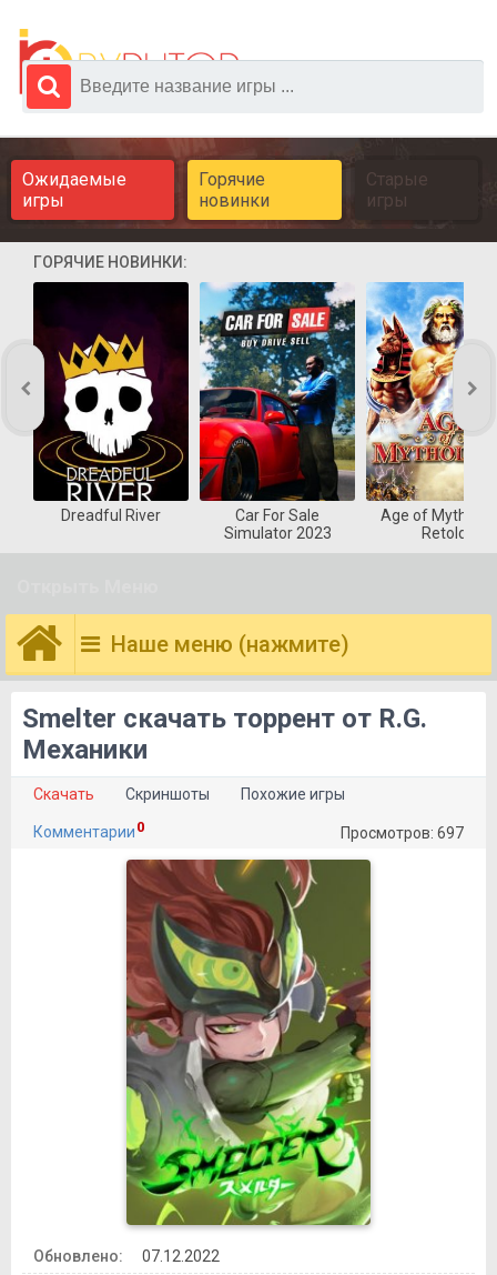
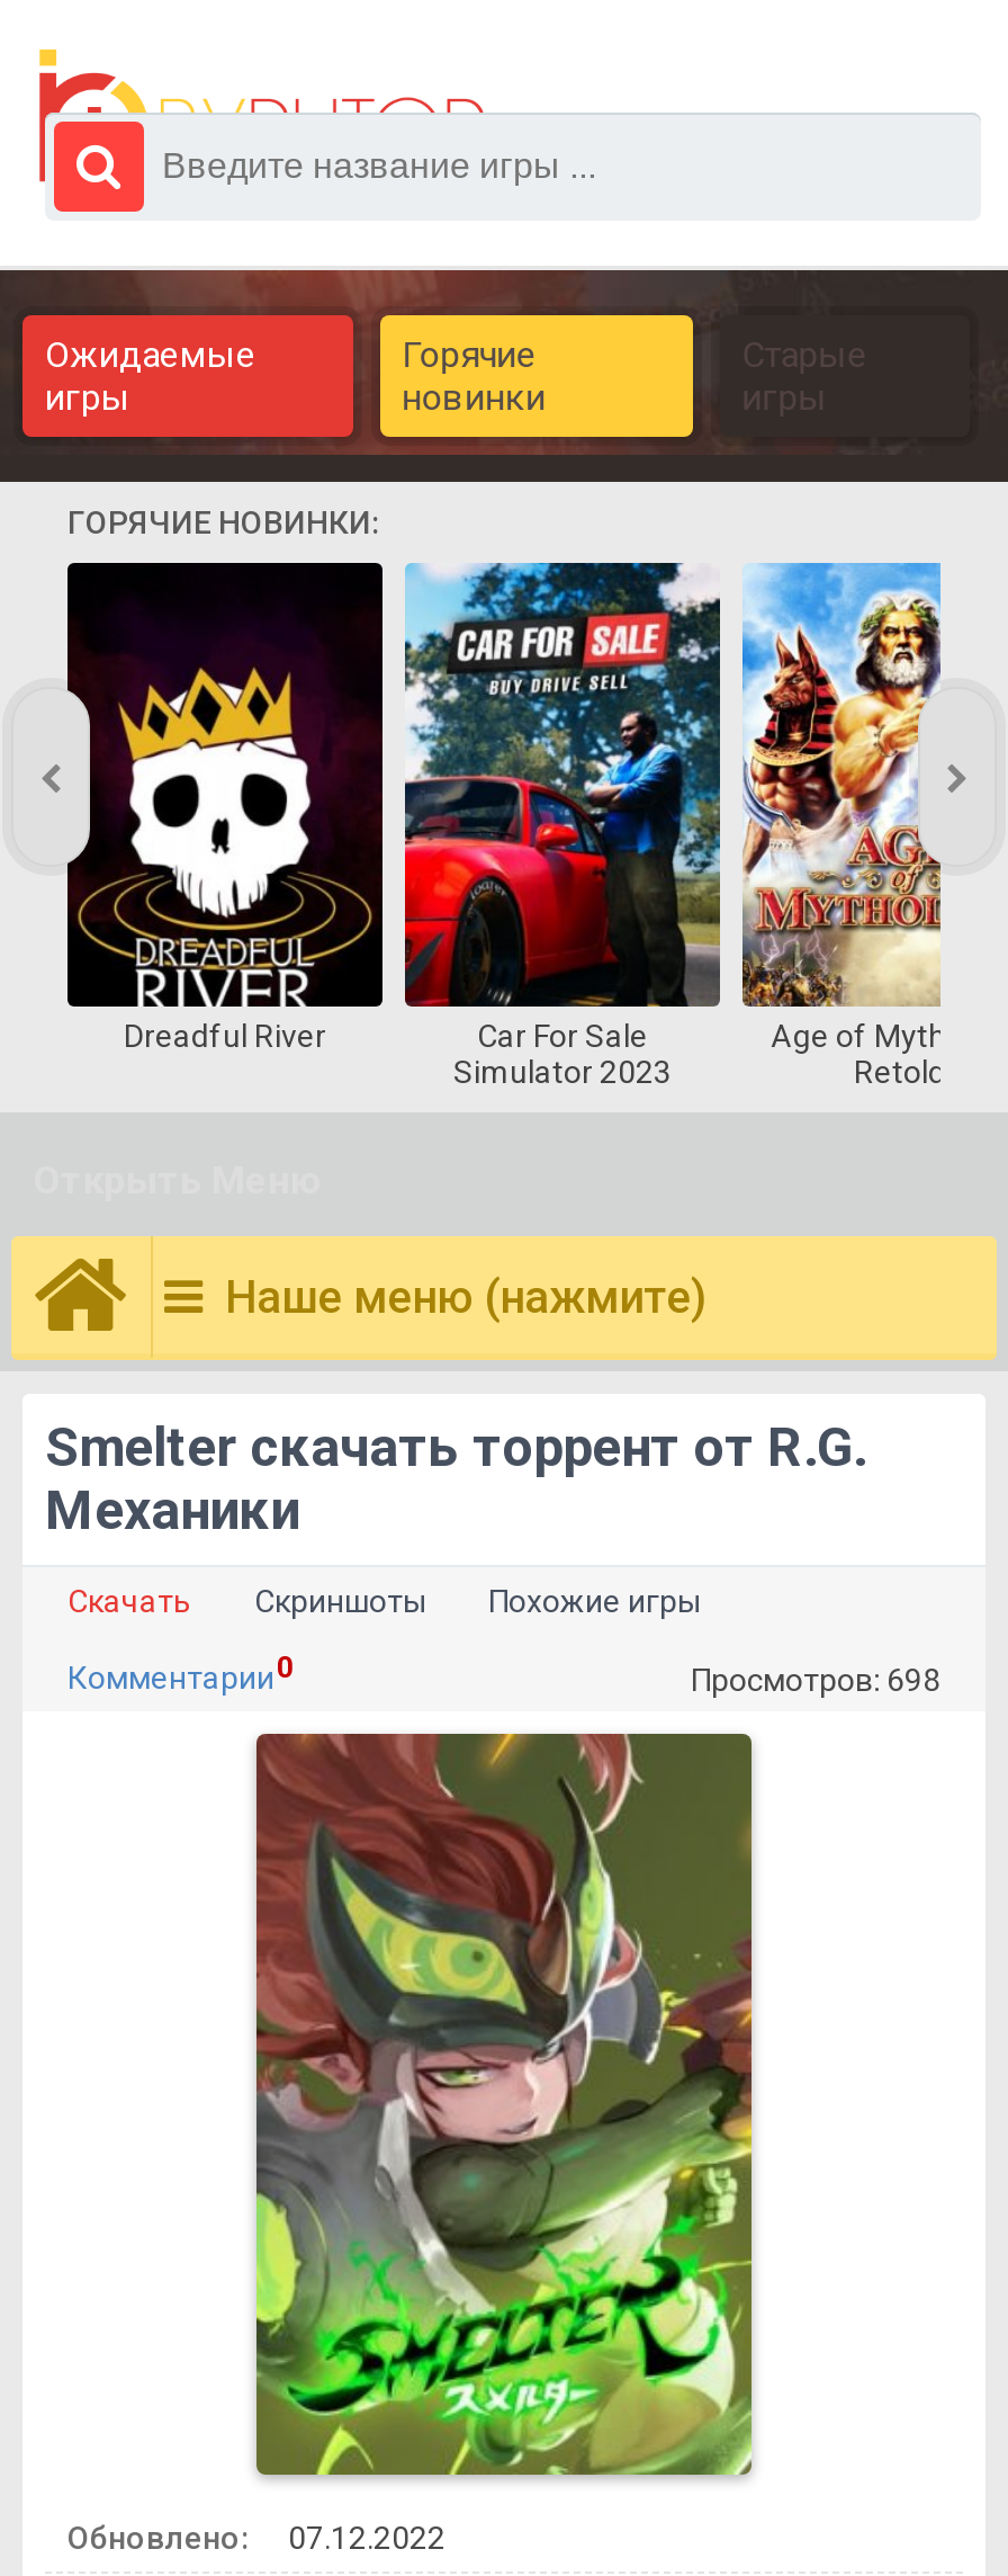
- Просмотров: 697
+ Просмотров: 698
